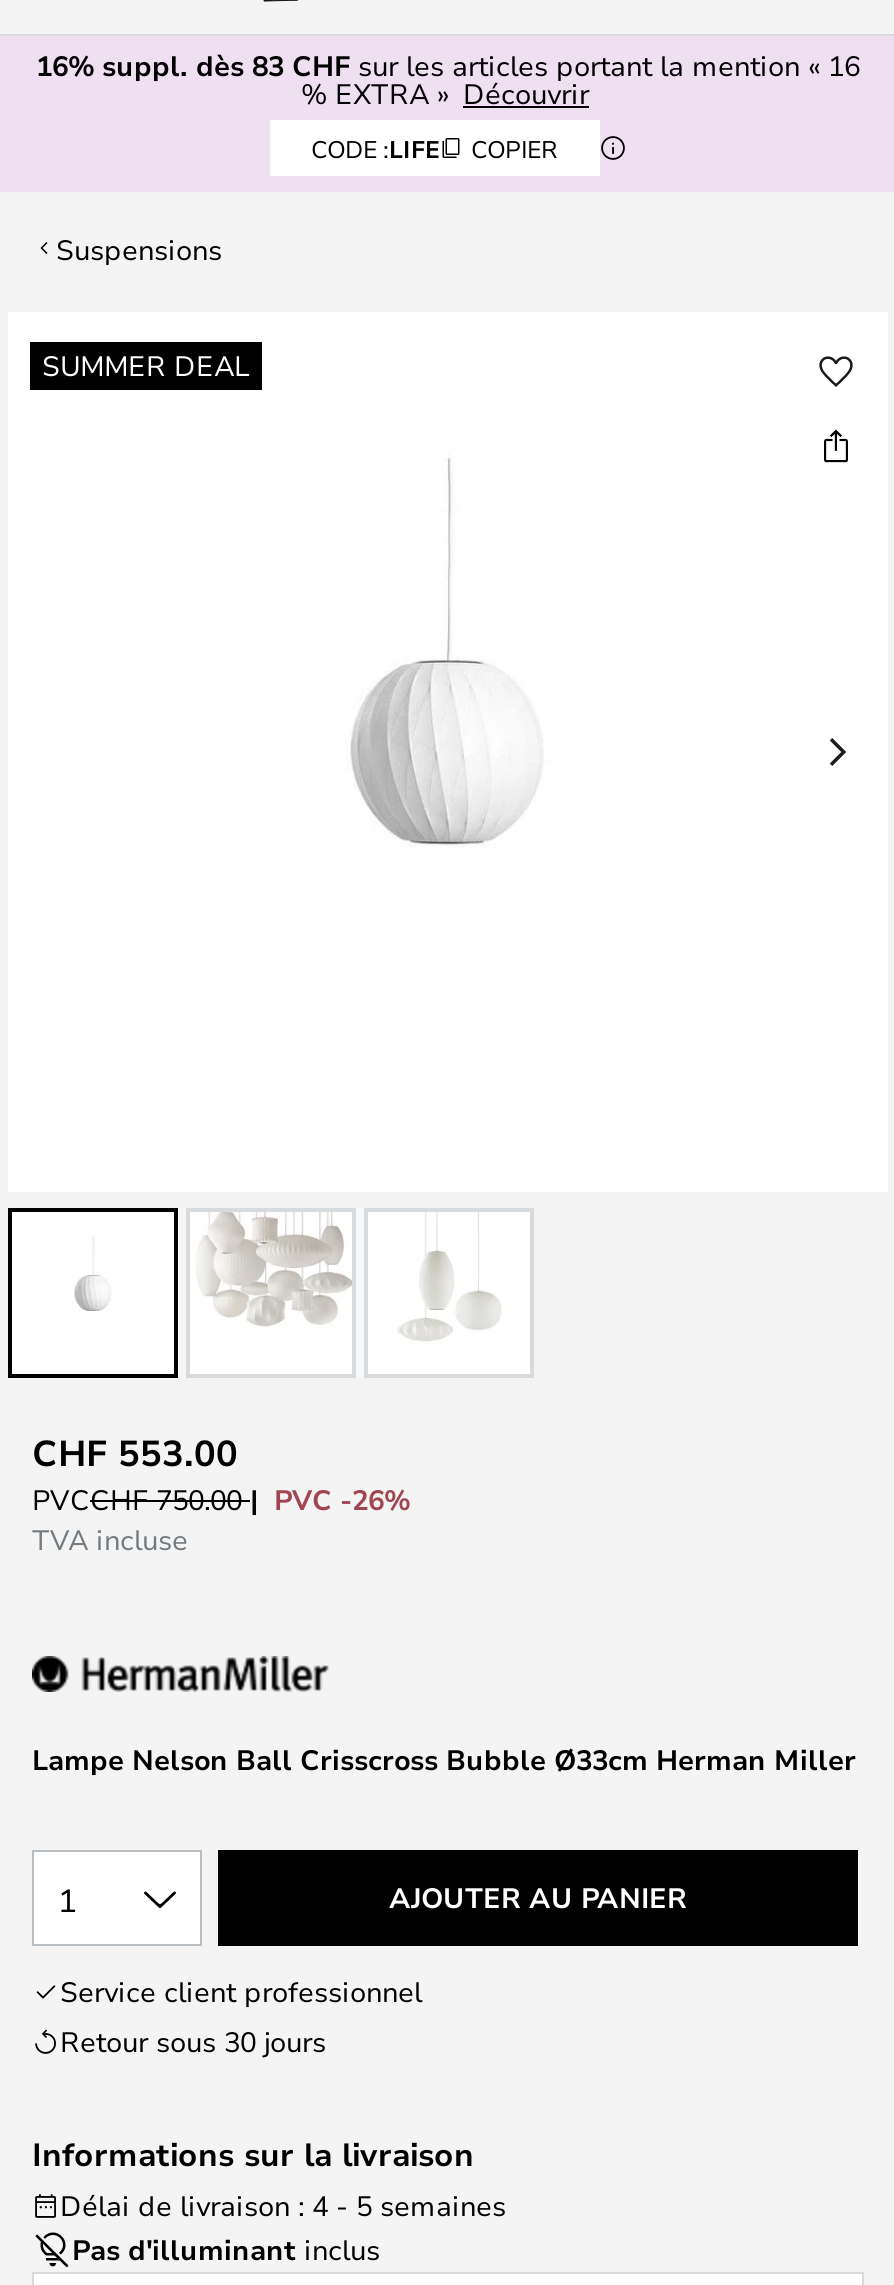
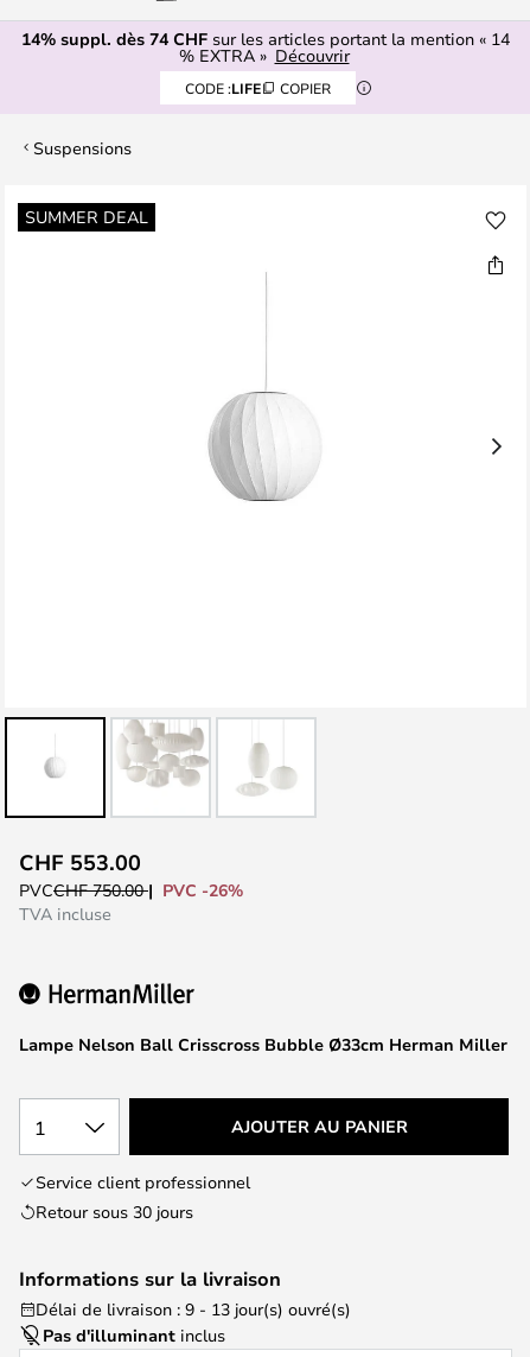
- 16% suppl. dès 83 CHF sur les articles portant la mention « 16
+ 14% suppl. dès 74 CHF sur les articles portant la mention « 14

- Délai de livraison : 4 - 5 semaines
+ Délai de livraison : 9 - 13 jour(s) ouvré(s)
